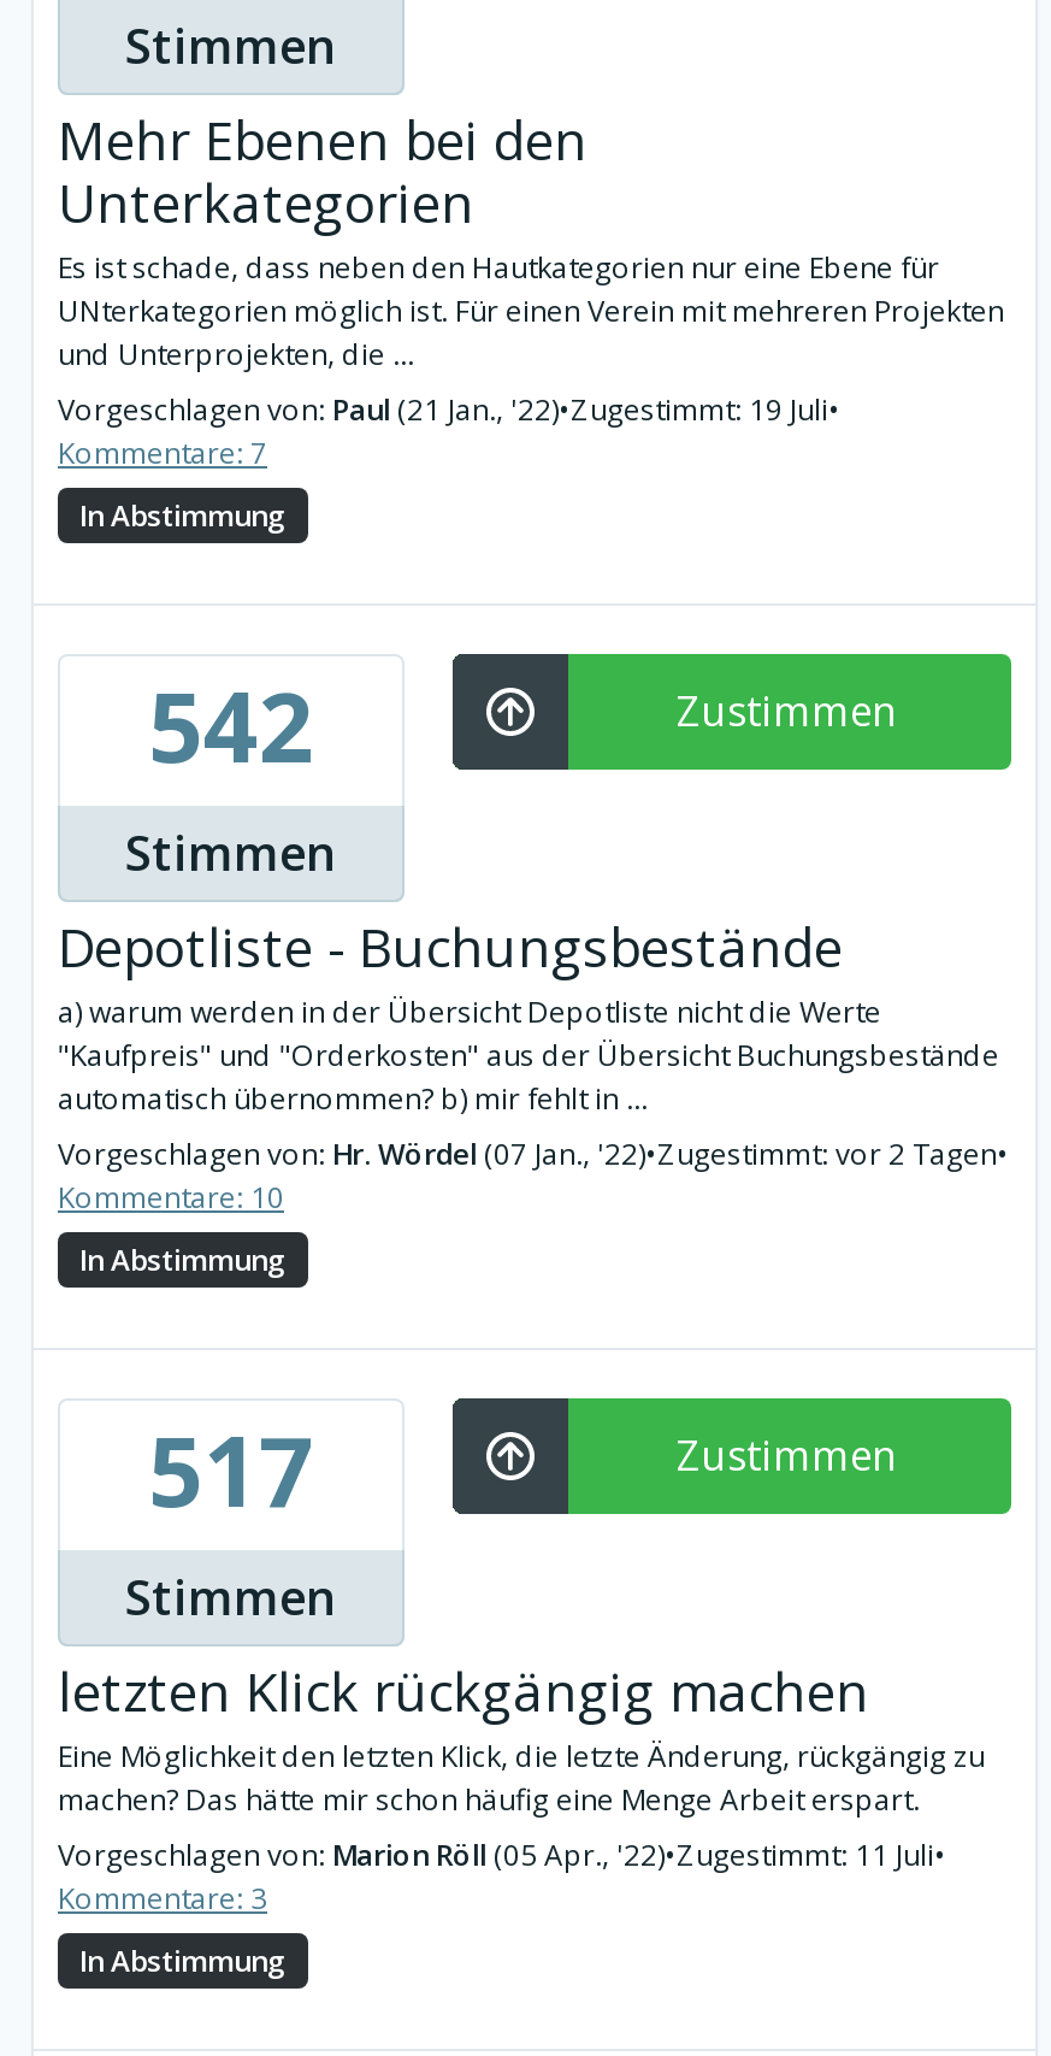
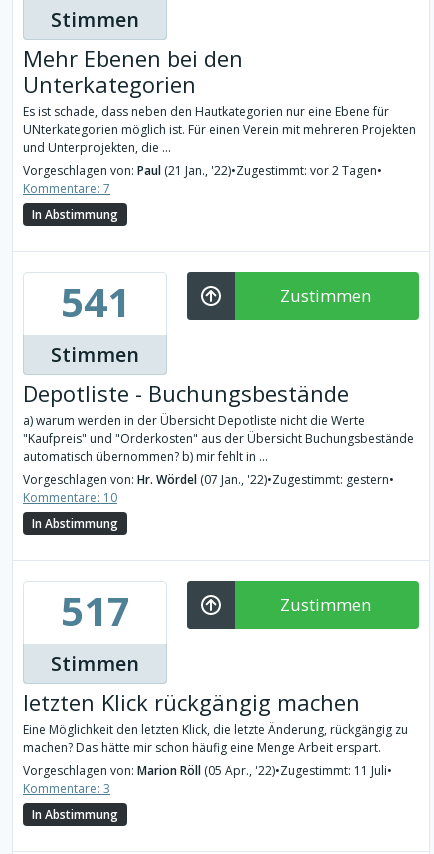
- Vorgeschlagen von: Paul (21 Jan., '22)•Zugestimmt: 19 Juli•
+ Vorgeschlagen von: Paul (21 Jan., '22)•Zugestimmt: vor 2 Tagen•

- 542
+ 541

- Vorgeschlagen von: Hr. Wördel (07 Jan., '22)•Zugestimmt: vor 2 Tagen•
+ Vorgeschlagen von: Hr. Wördel (07 Jan., '22)•Zugestimmt: gestern•
